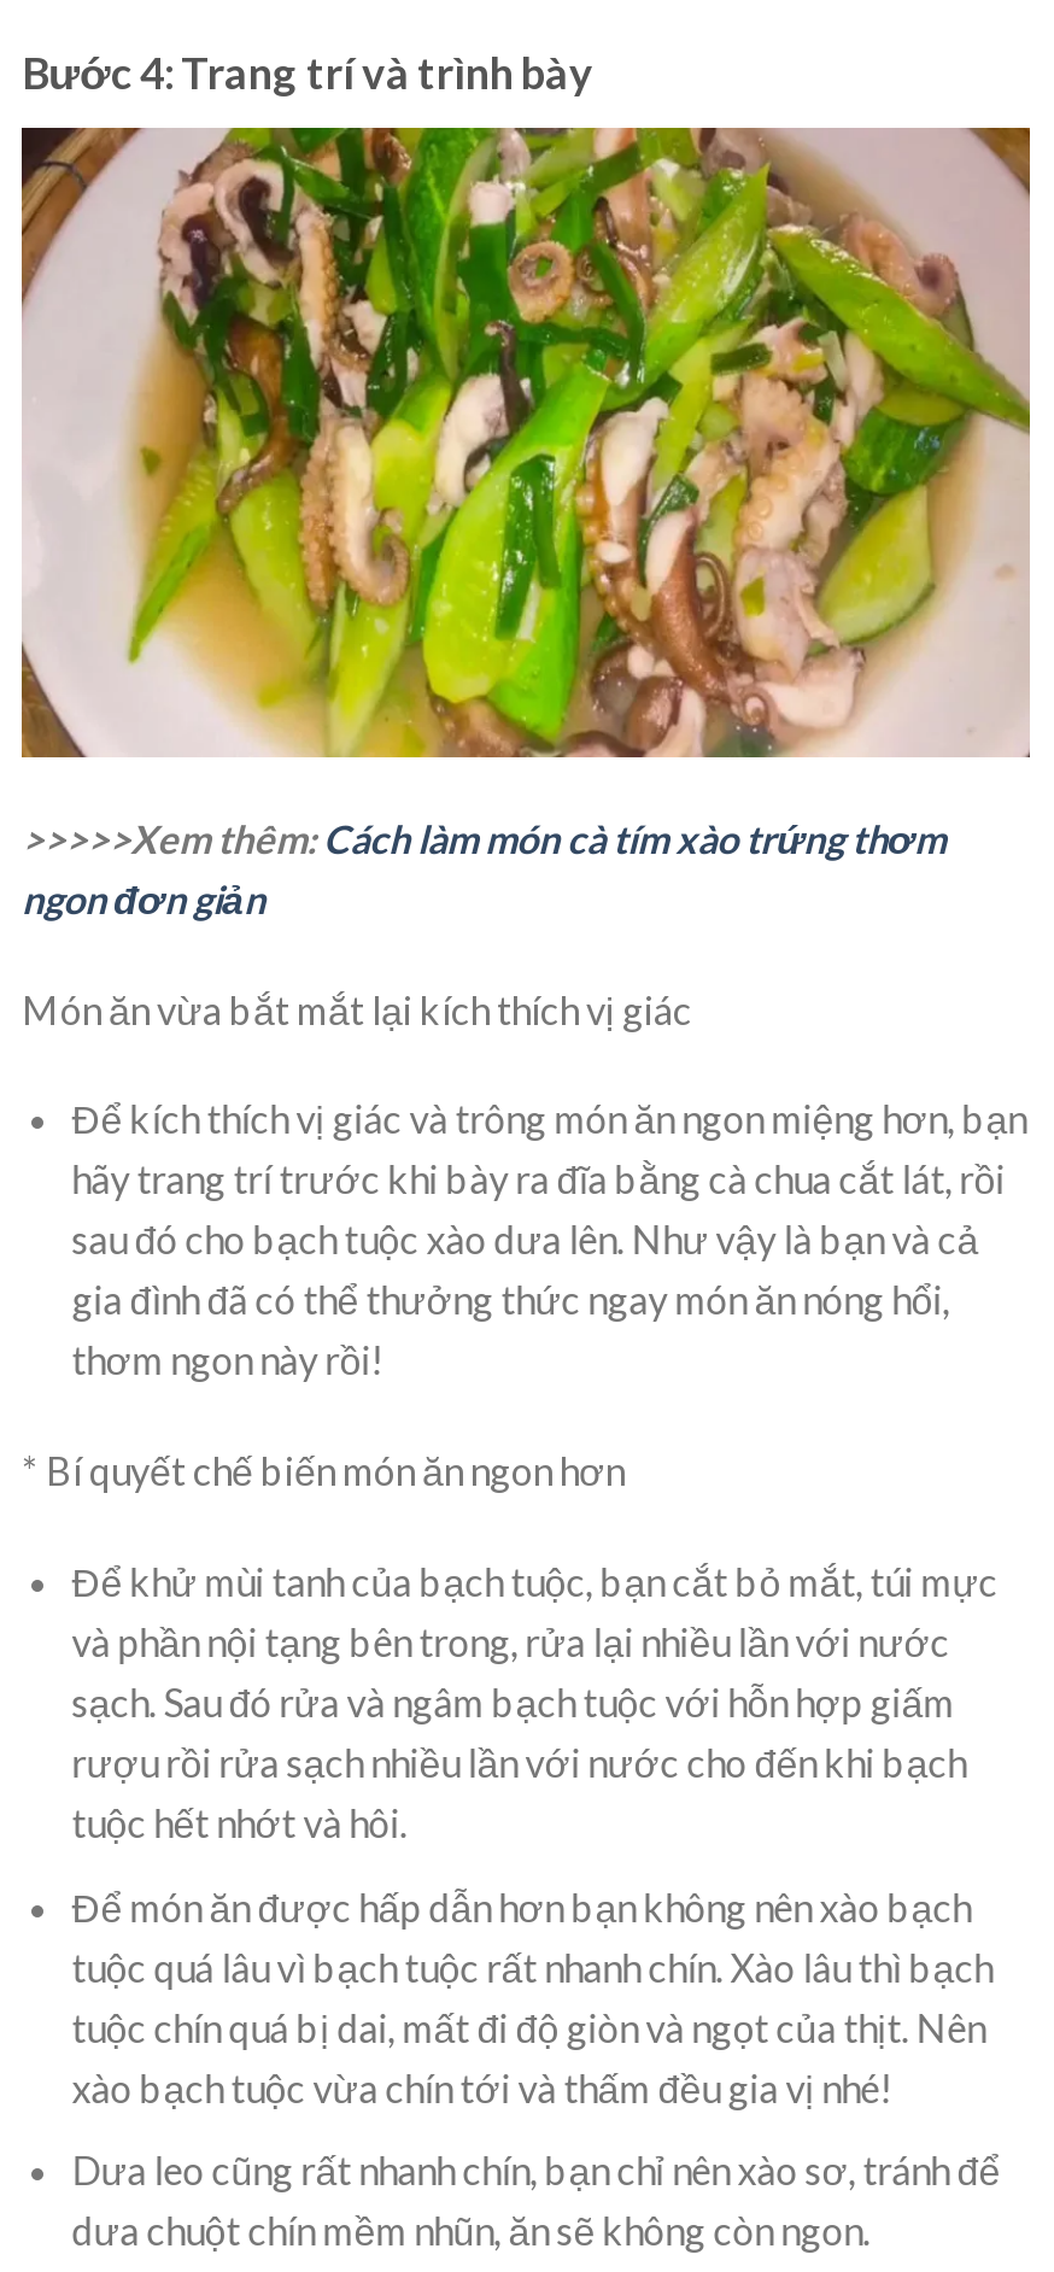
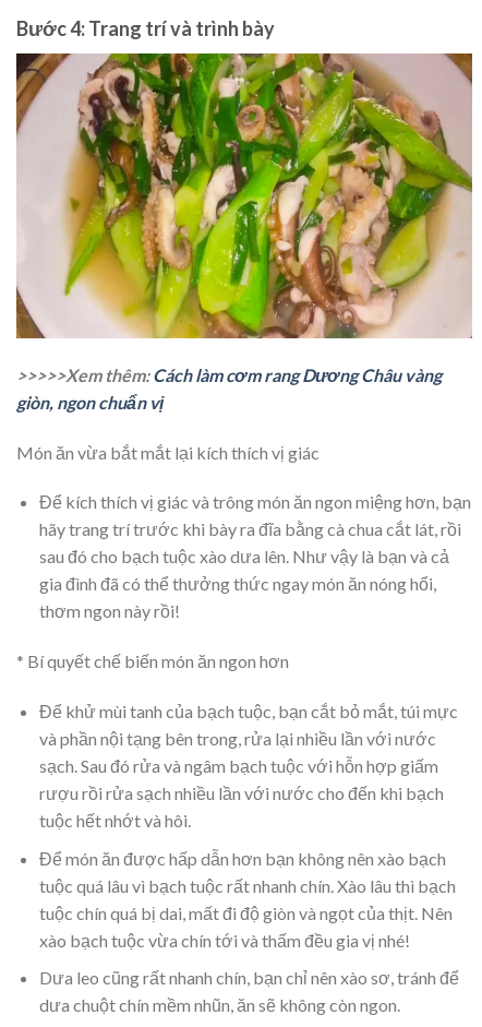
- >>>>>Xem thêm: Cách làm món cà tím xào trứng thơm
- ngon đơn giản
+ >>>>>Xem thêm: Cách làm cơm rang Dương Châu vàng
+ giòn, ngon chuẩn vị
